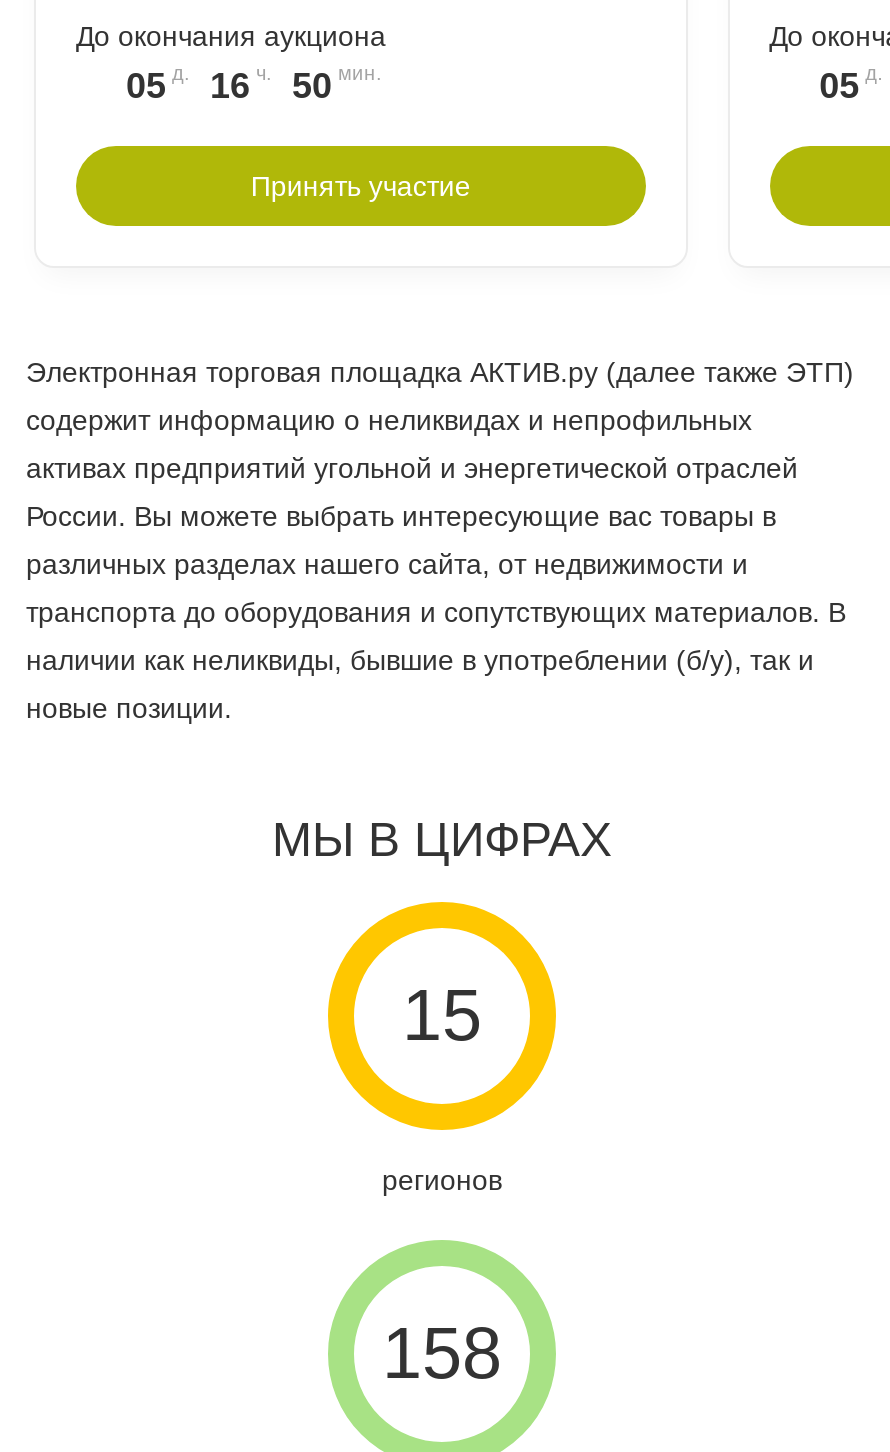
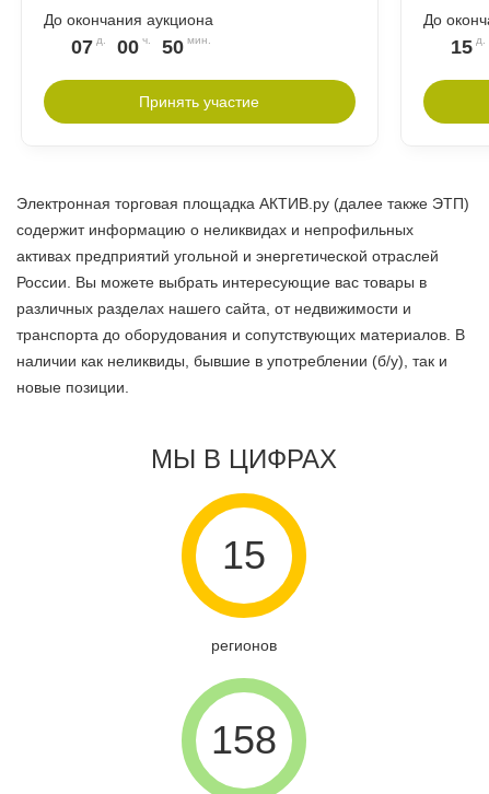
- 05
+ 07

- 16
+ 00

- 05
+ 15
